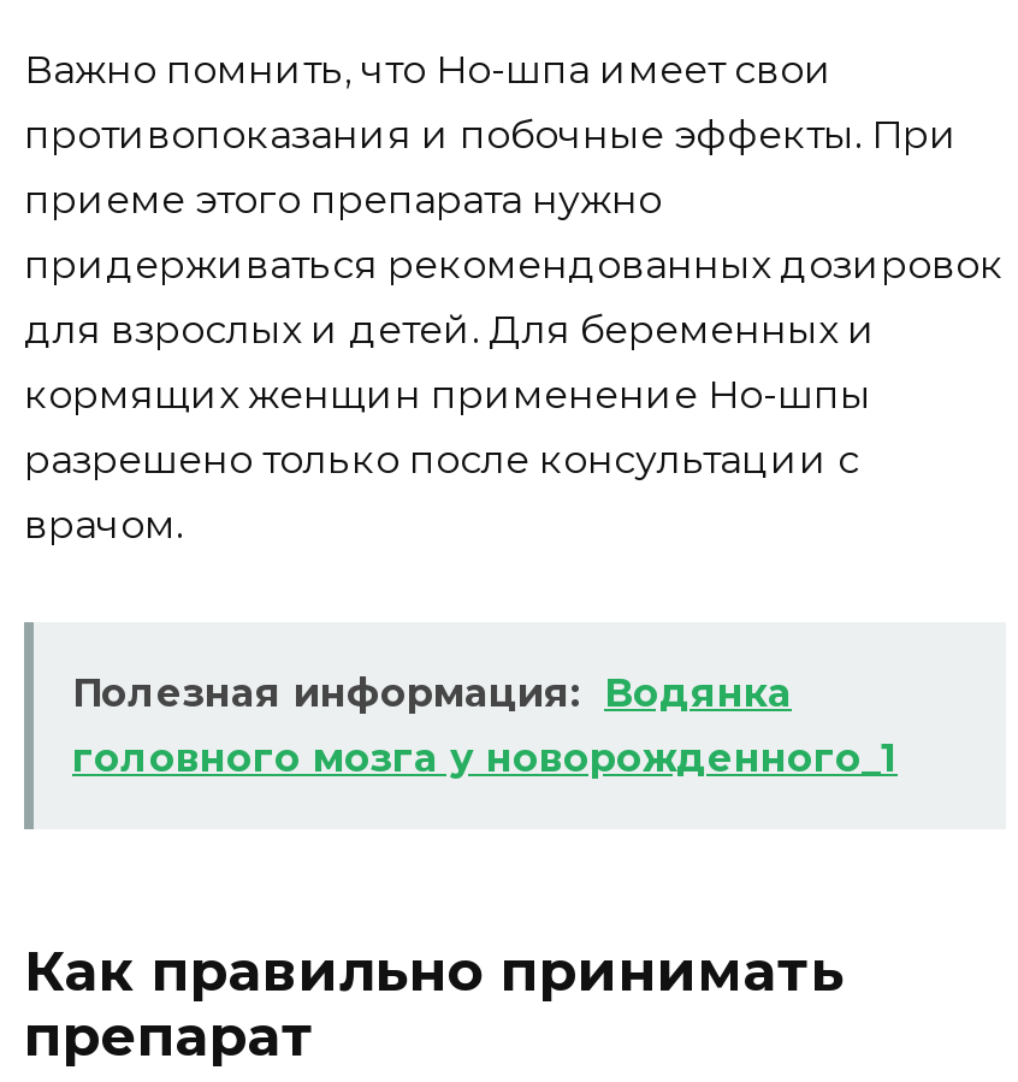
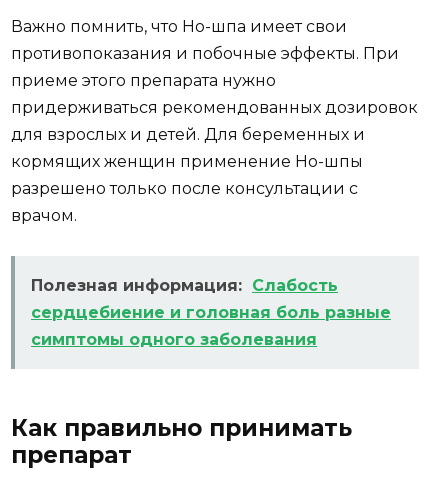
- Полезная информация: Водянка
- головного мозга у новорожденного_1
+ Полезная информация: Слабость
+ сердцебиение и головная боль разные
+ симптомы одного заболевания
